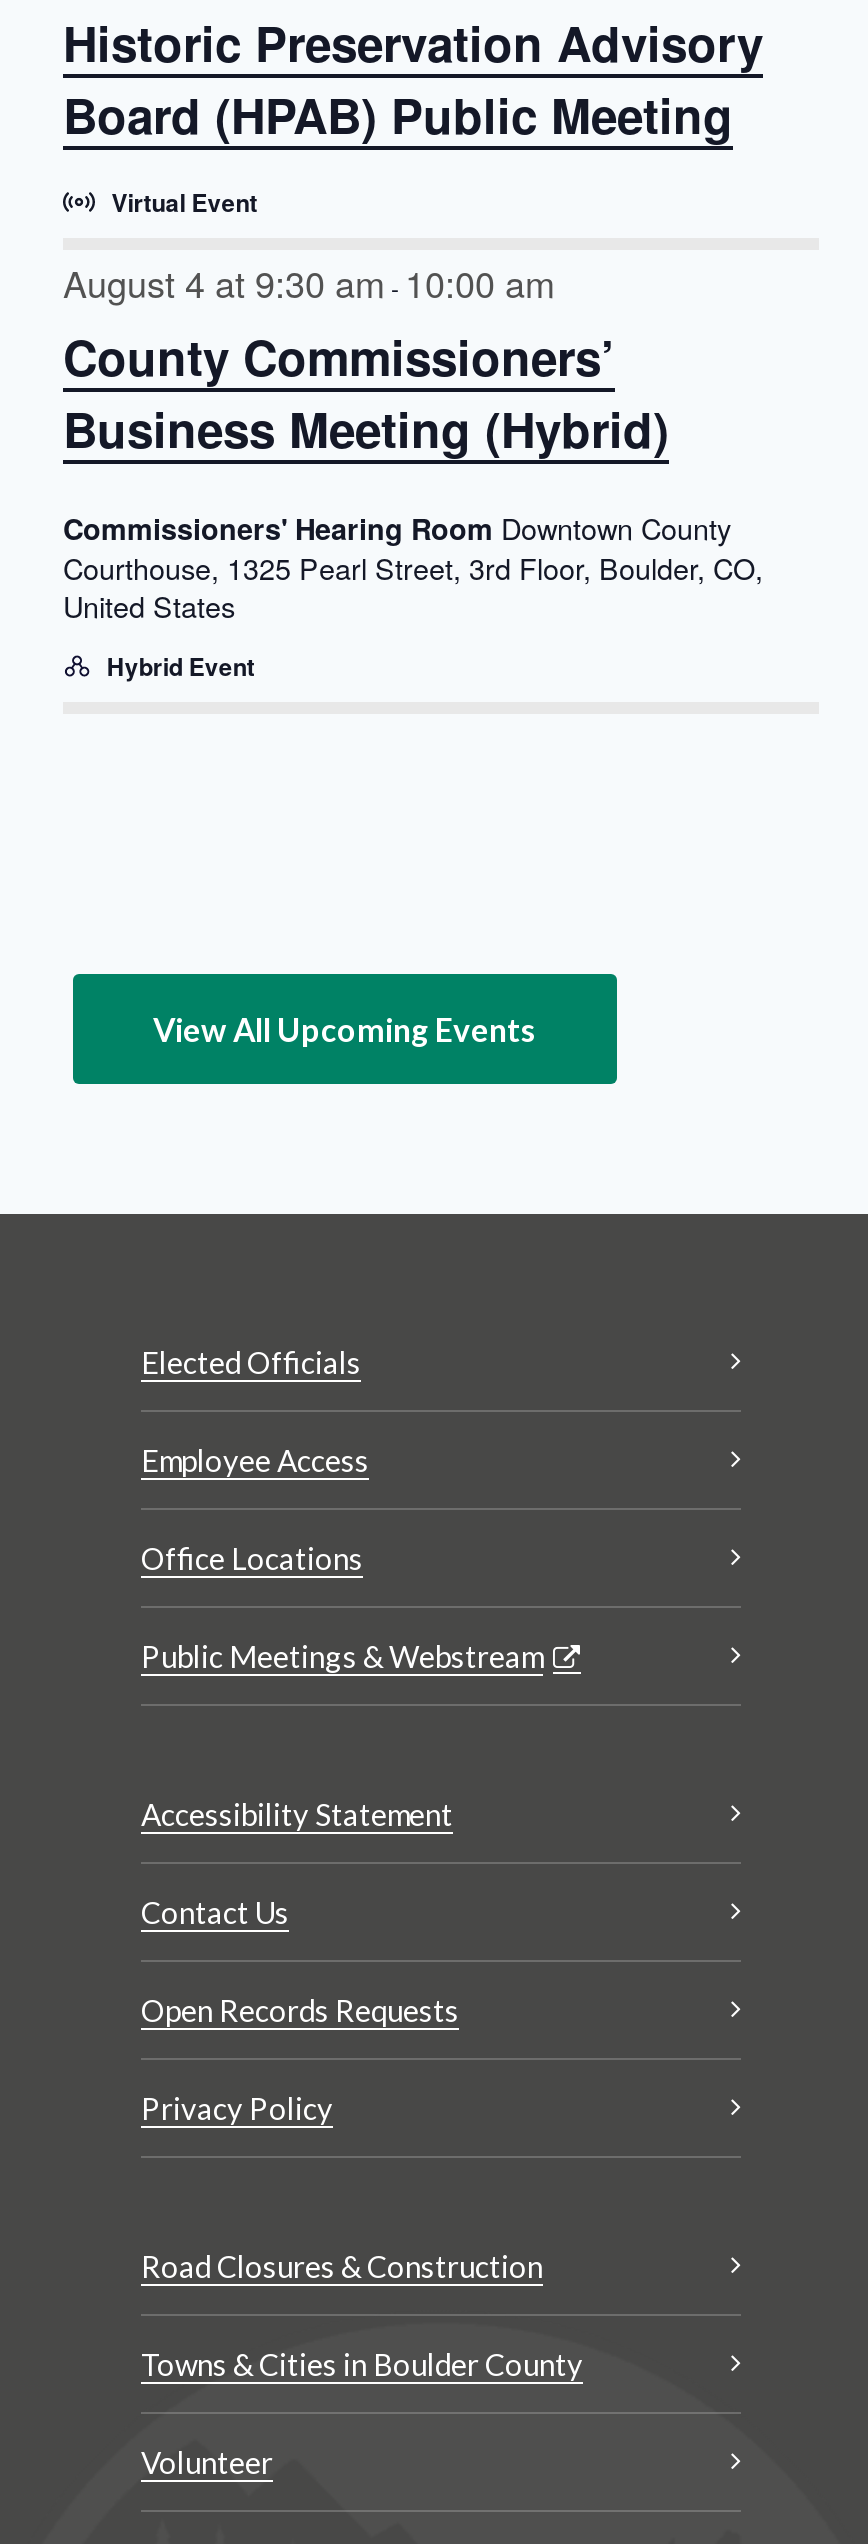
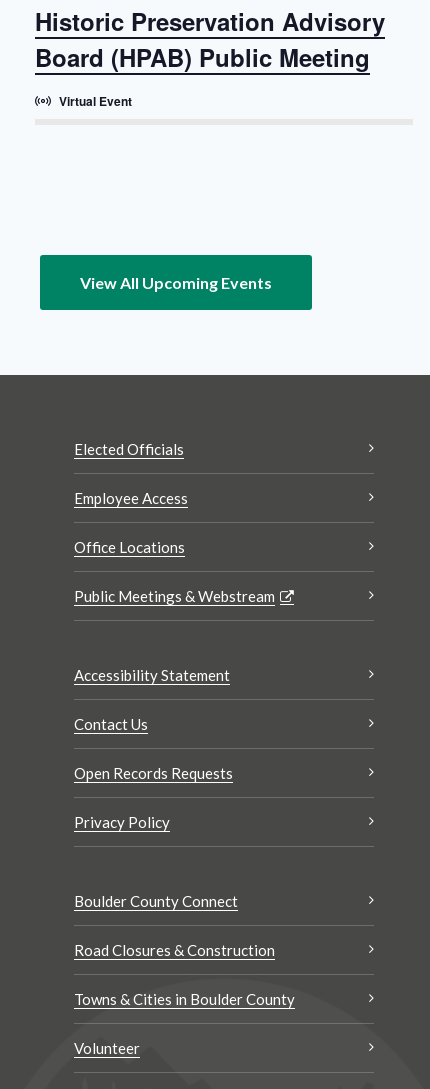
- August 4 at 9:30 am - 10:00 am
- County Commissioners’
- Business Meeting (Hybrid)
- Commissioners' Hearing Room Downtown County
- Courthouse, 1325 Pearl Street, 3rd Floor, Boulder, CO,
- United States
- Hybrid Event

moved up: View All Upcoming Events | Elected Officials | Employee Access | ... | Open Records Requests | Privacy Policy

+ Boulder County Connect
